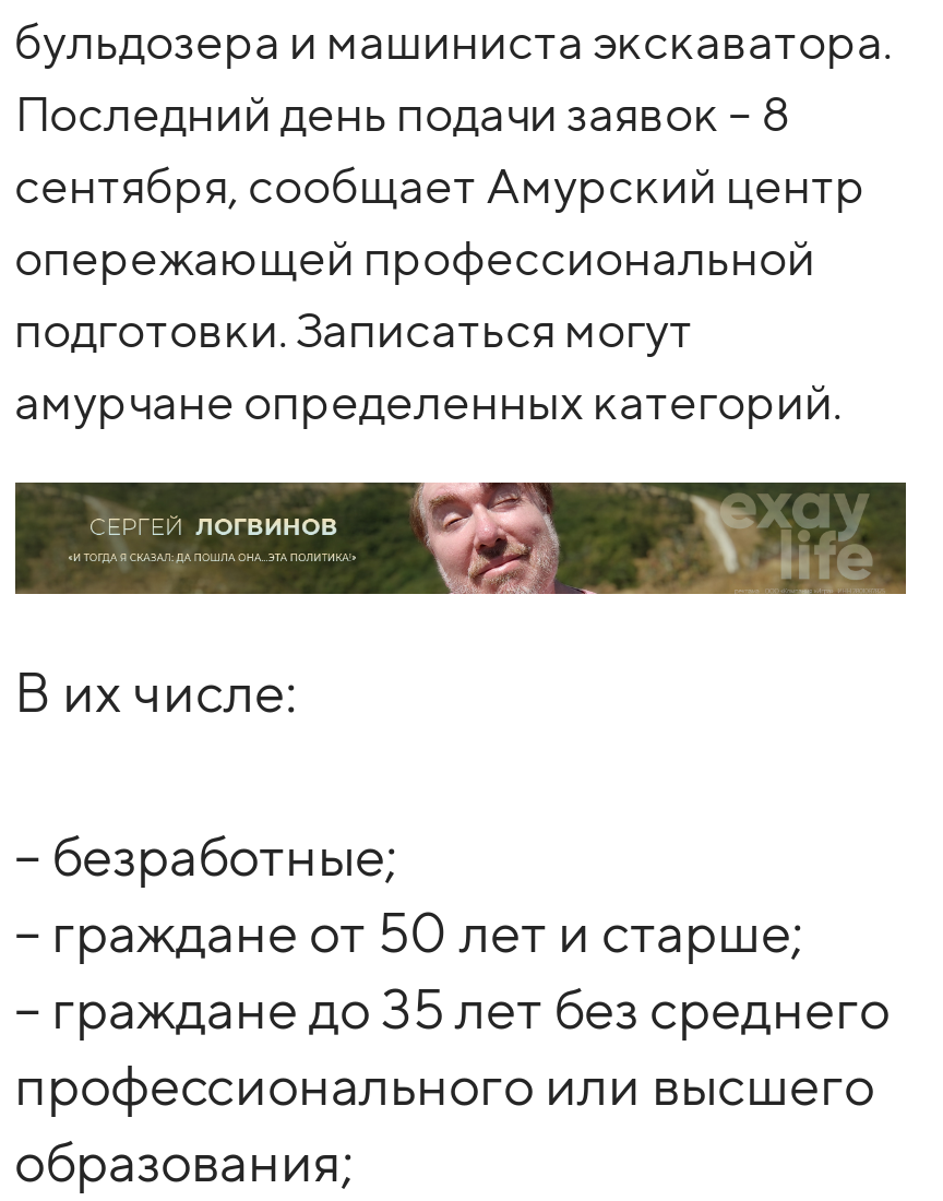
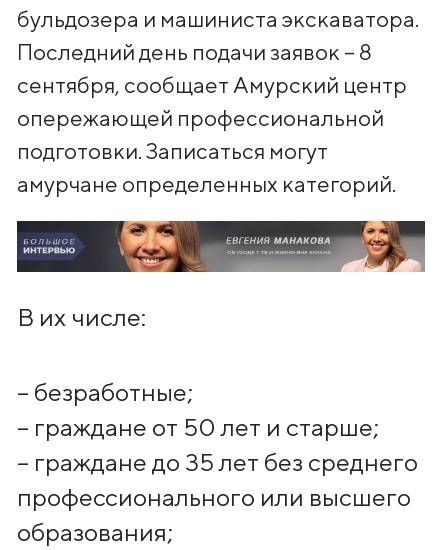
- [image]
+ [image]
